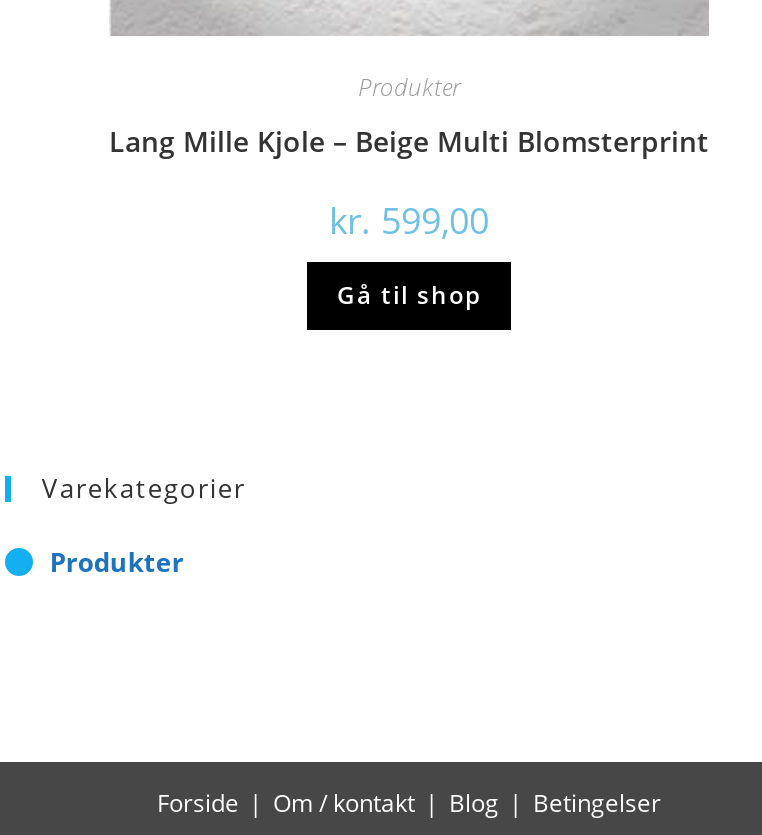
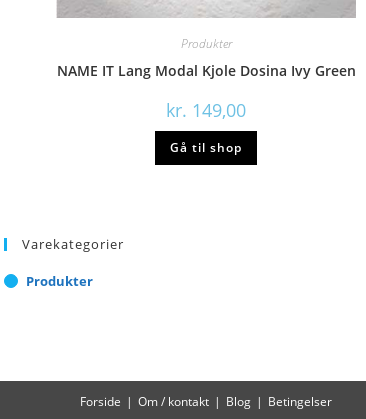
- Lang Mille Kjole – Beige Multi Blomsterprint
+ NAME IT Lang Modal Kjole Dosina Ivy Green

- kr. 599,00
+ kr. 149,00
